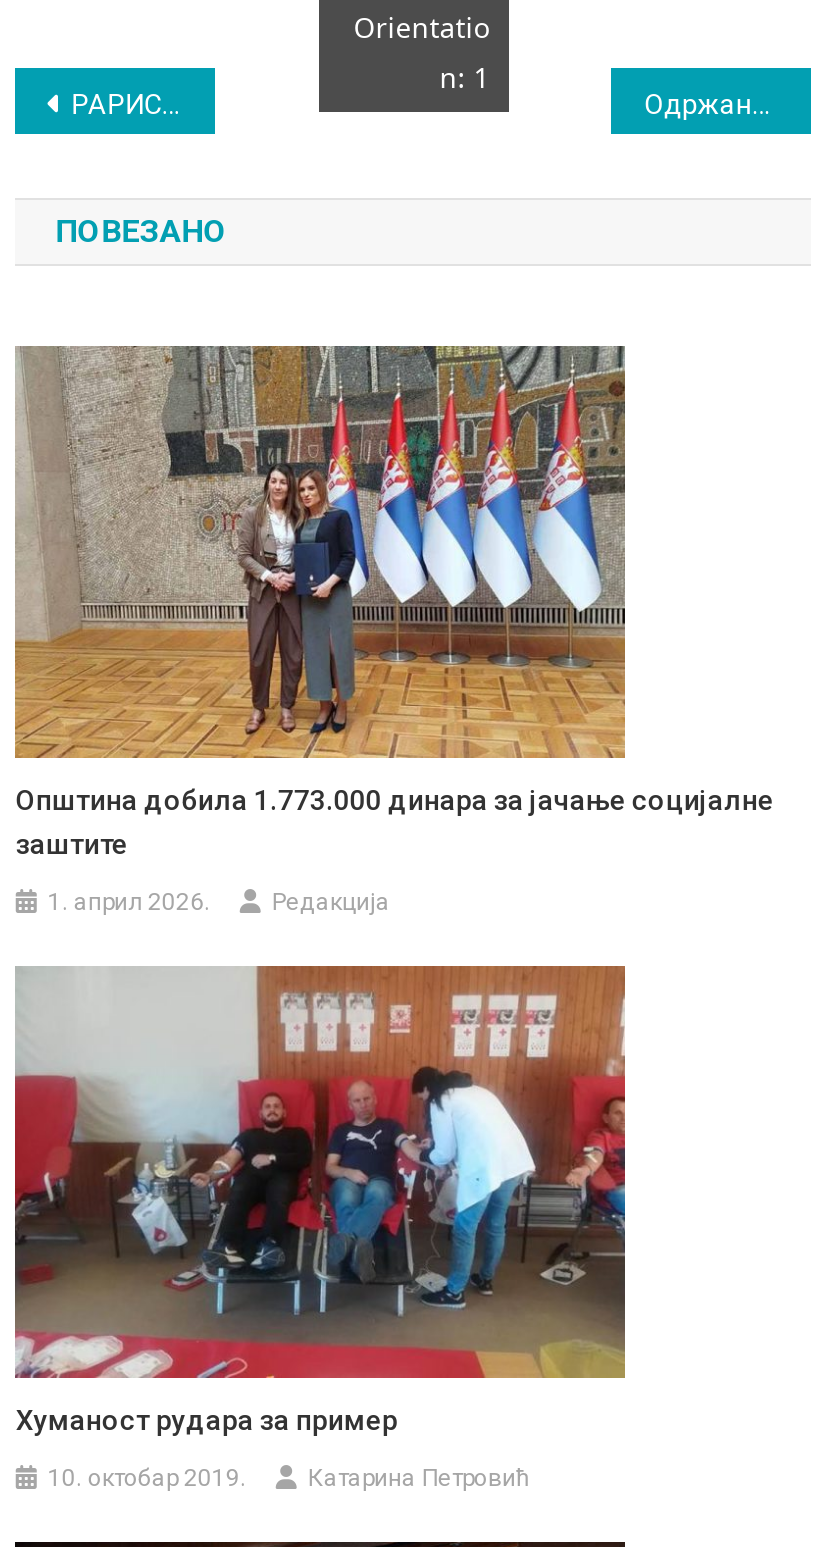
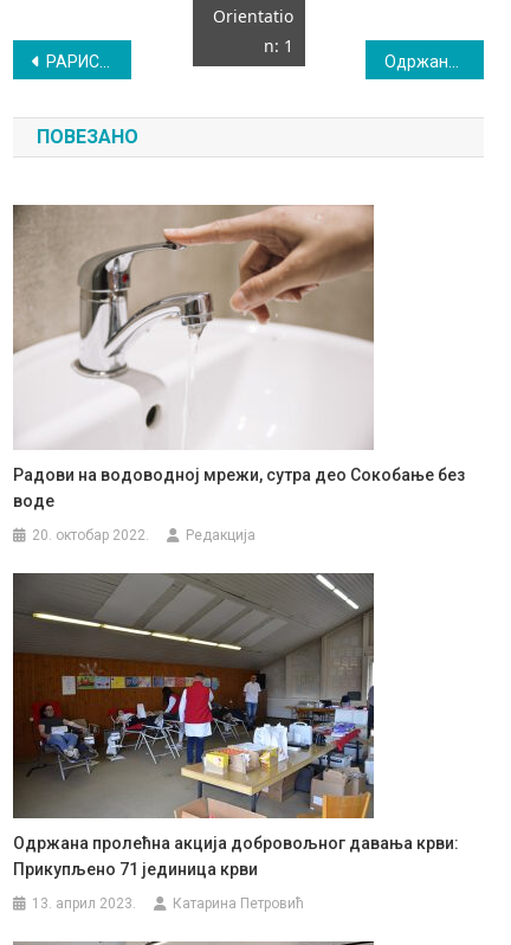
- [image]
- Општина добила 1.773.000 динара за јачање социјалне
- заштите
+ [image]
+ Радови на водоводној мрежи, сутра део Сокобање без
+ воде

- 1. април 2026.
+ 20. октобар 2022.

- [image]
- Хуманост рудара за пример
+ [image]
+ Одржана пролећна акција добровољног давања крви:
+ Прикупљено 71 јединица крви

- 10. октобар 2019.
+ 13. април 2023.
